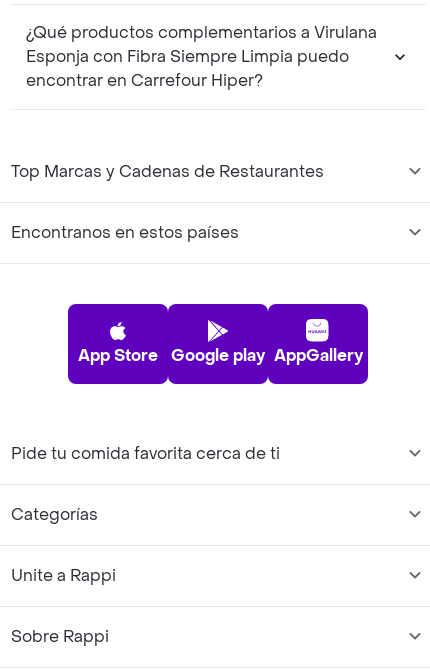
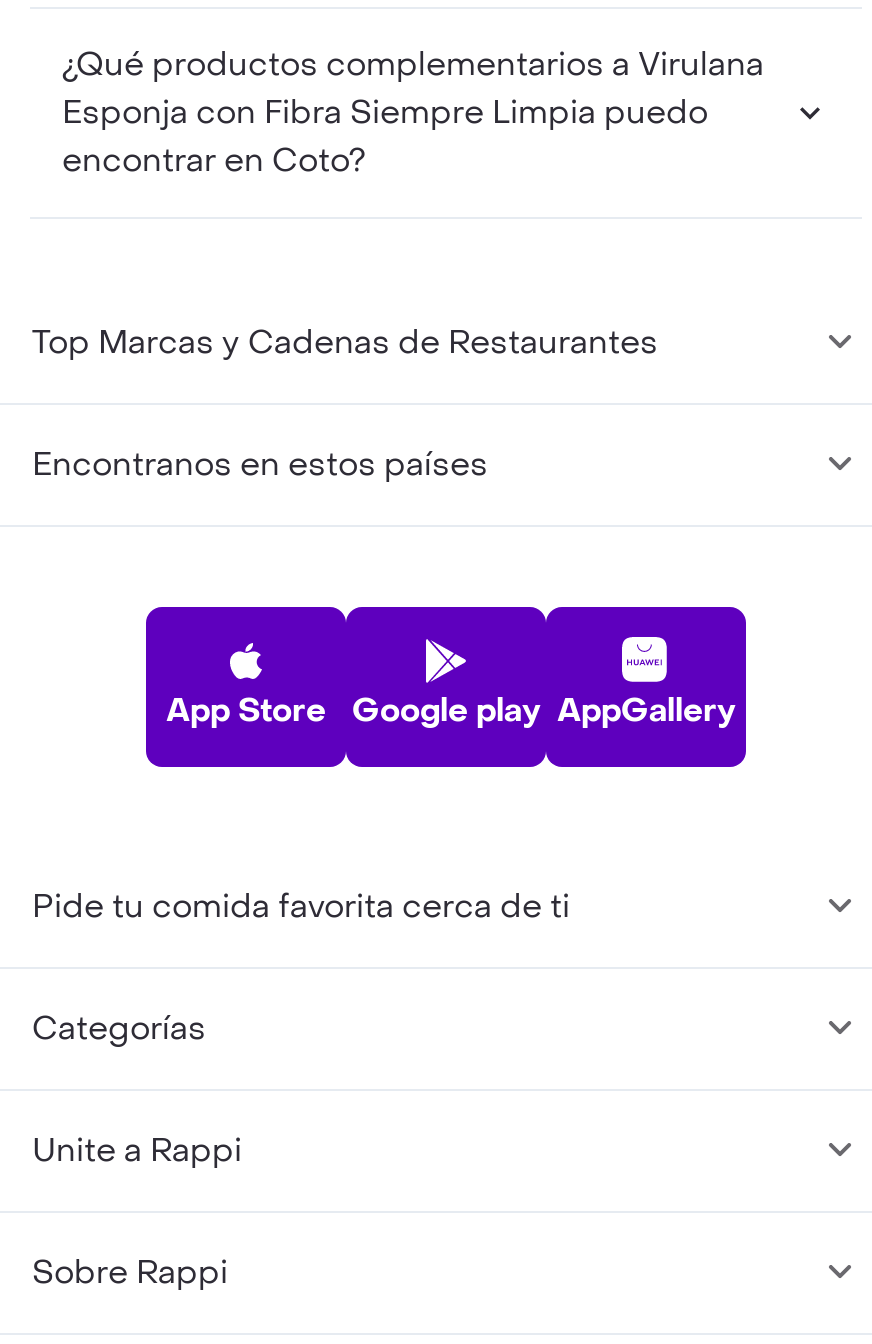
- encontrar en Carrefour Hiper?
+ encontrar en Coto?
